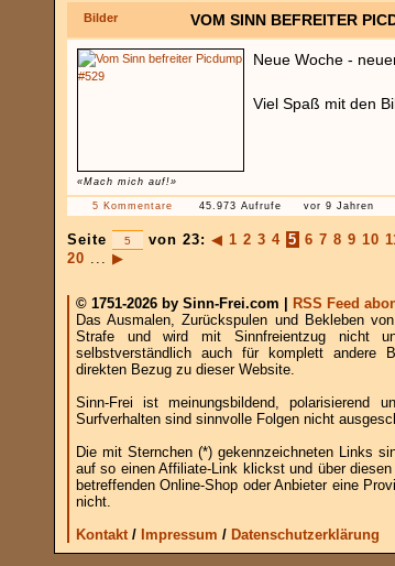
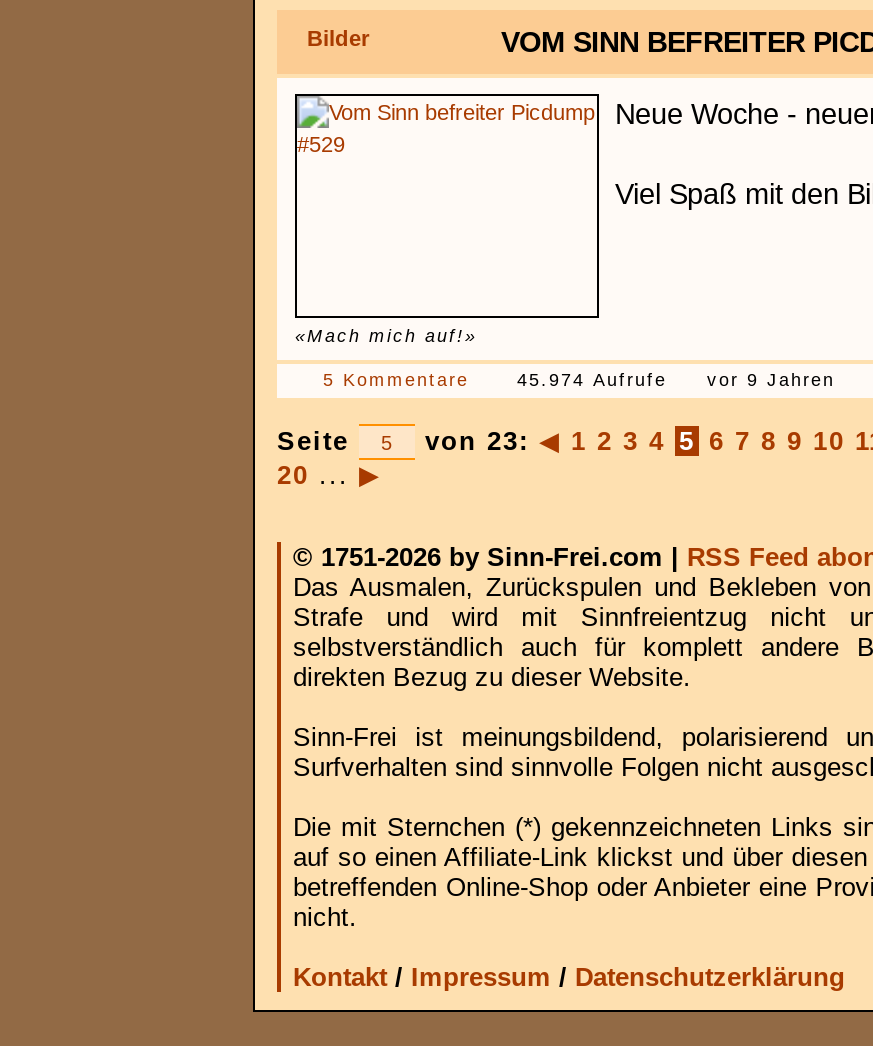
- 45.973 Aufrufe vor 9 Jahren
+ 45.974 Aufrufe vor 9 Jahren
